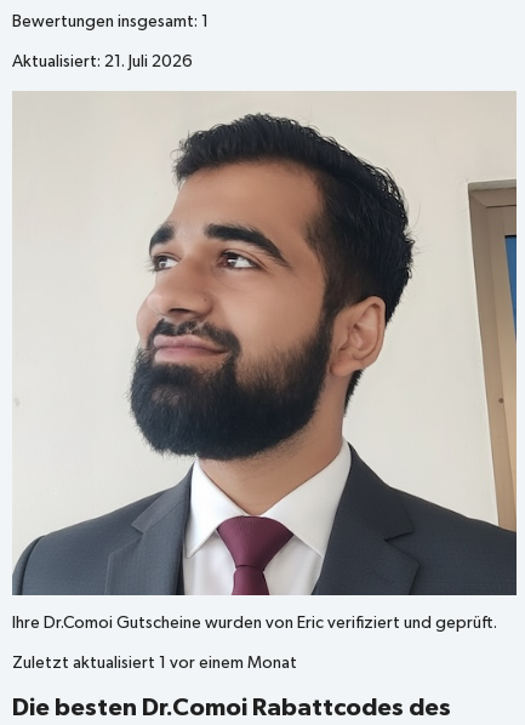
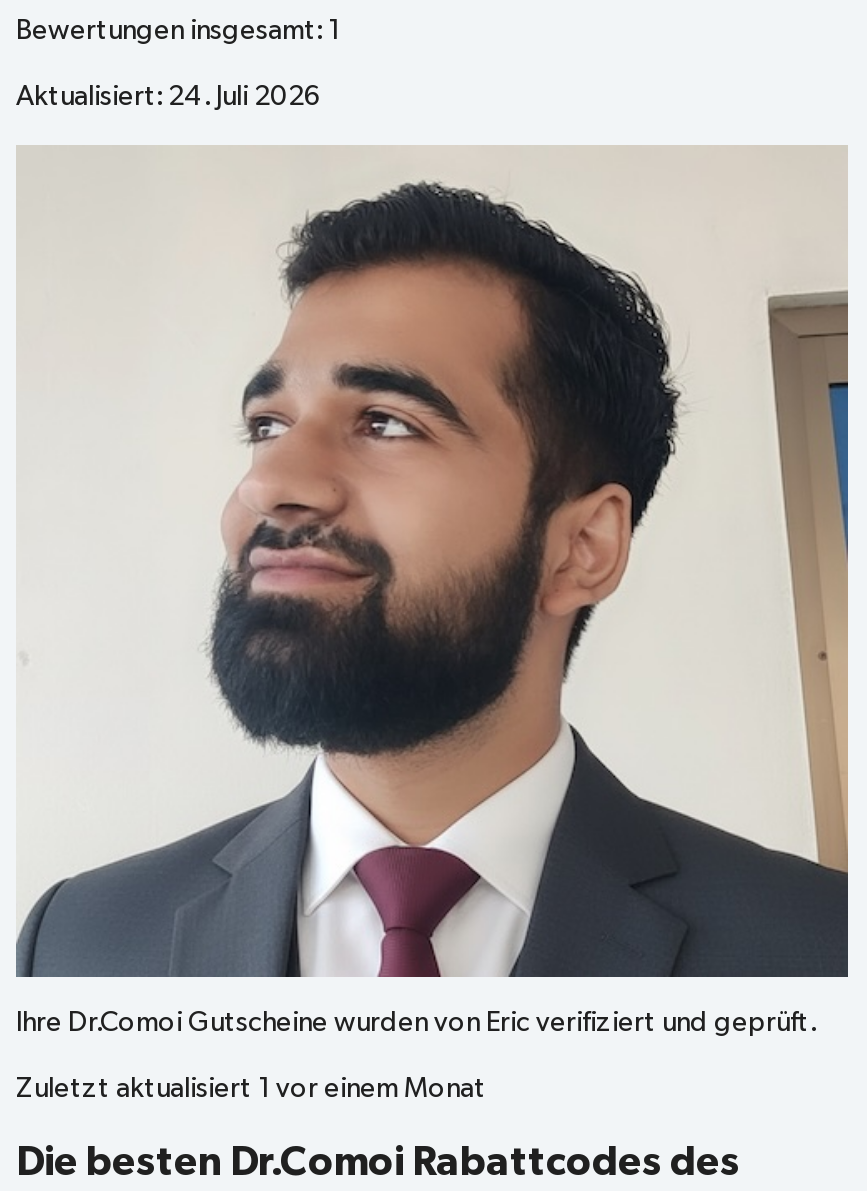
- Aktualisiert: 21. Juli 2026
+ Aktualisiert: 24. Juli 2026
